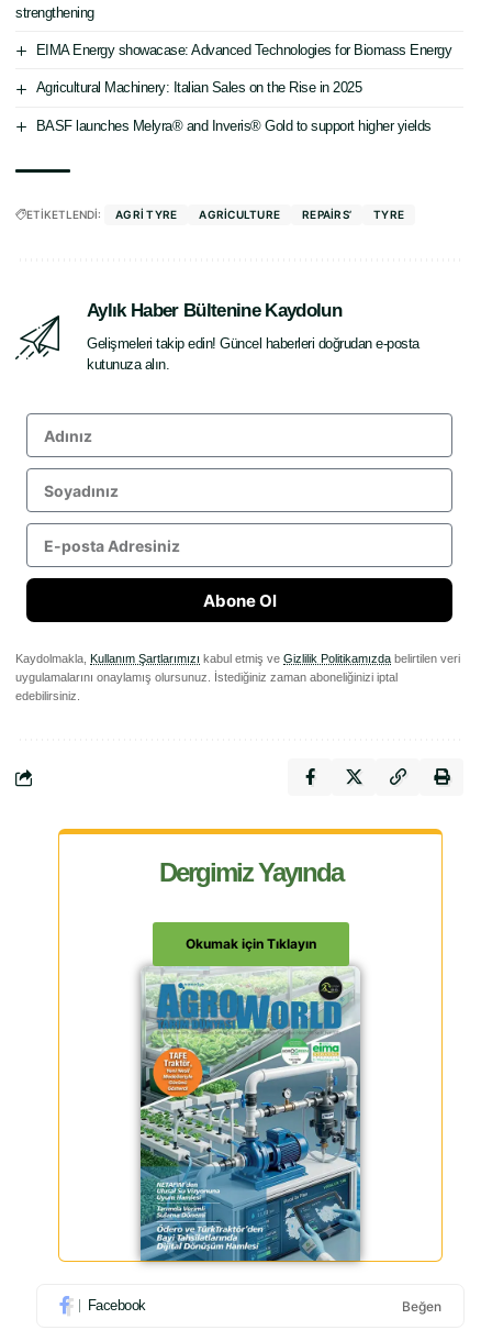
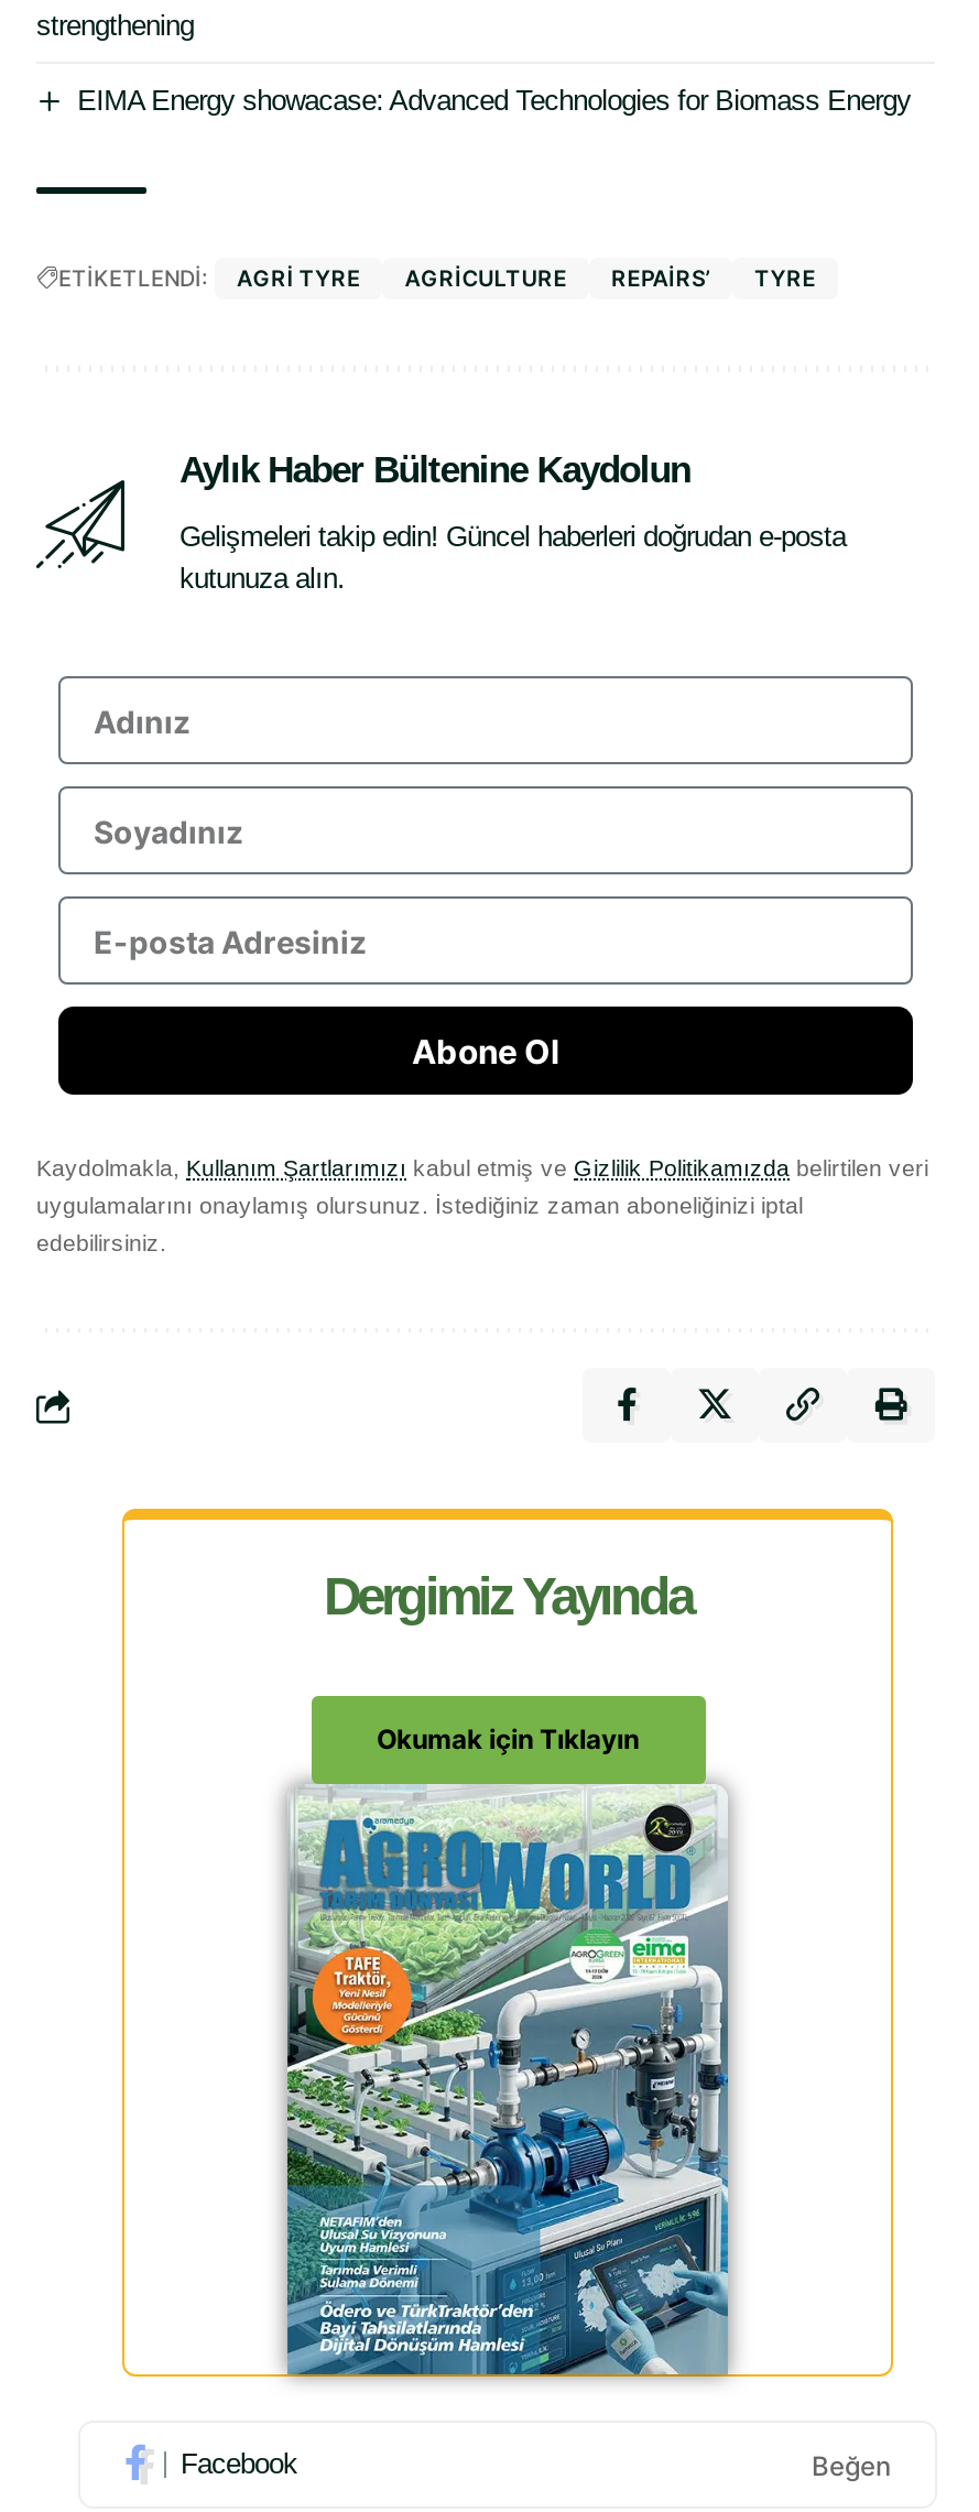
- Agricultural Machinery: Italian Sales on the Rise in 2025
- BASF launches Melyra® and Inveris® Gold to support higher yields
